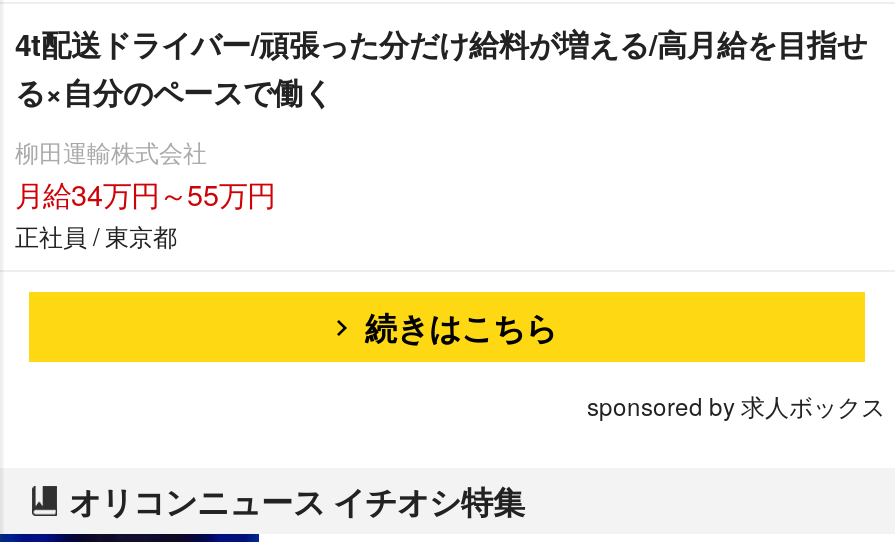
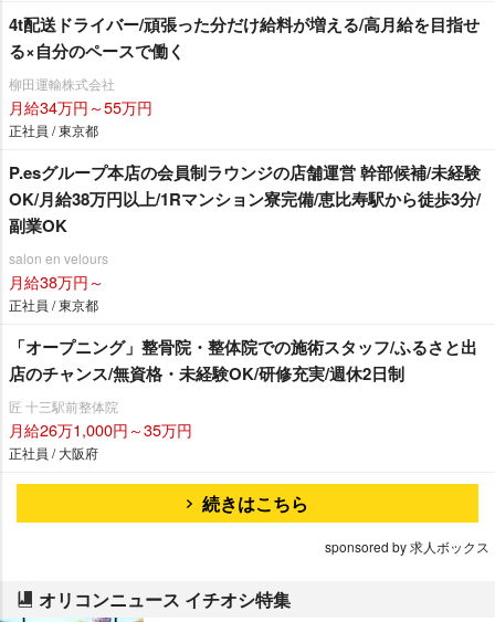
+ P.esグループ本店の会員制ラウンジの店舗運営 幹部候補/未経験
+ OK/月給38万円以上/1Rマンション寮完備/恵比寿駅から徒歩3分/
+ 副業OK
+ salon en velours
+ 月給38万円～
+ 正社員 / 東京都
+ 「オープニング」整骨院・整体院での施術スタッフ/ふるさと出
+ 店のチャンス/無資格・未経験OK/研修充実/週休2日制
+ 匠 十三駅前整体院
+ 月給26万1,000円～35万円
+ 正社員 / 大阪府
